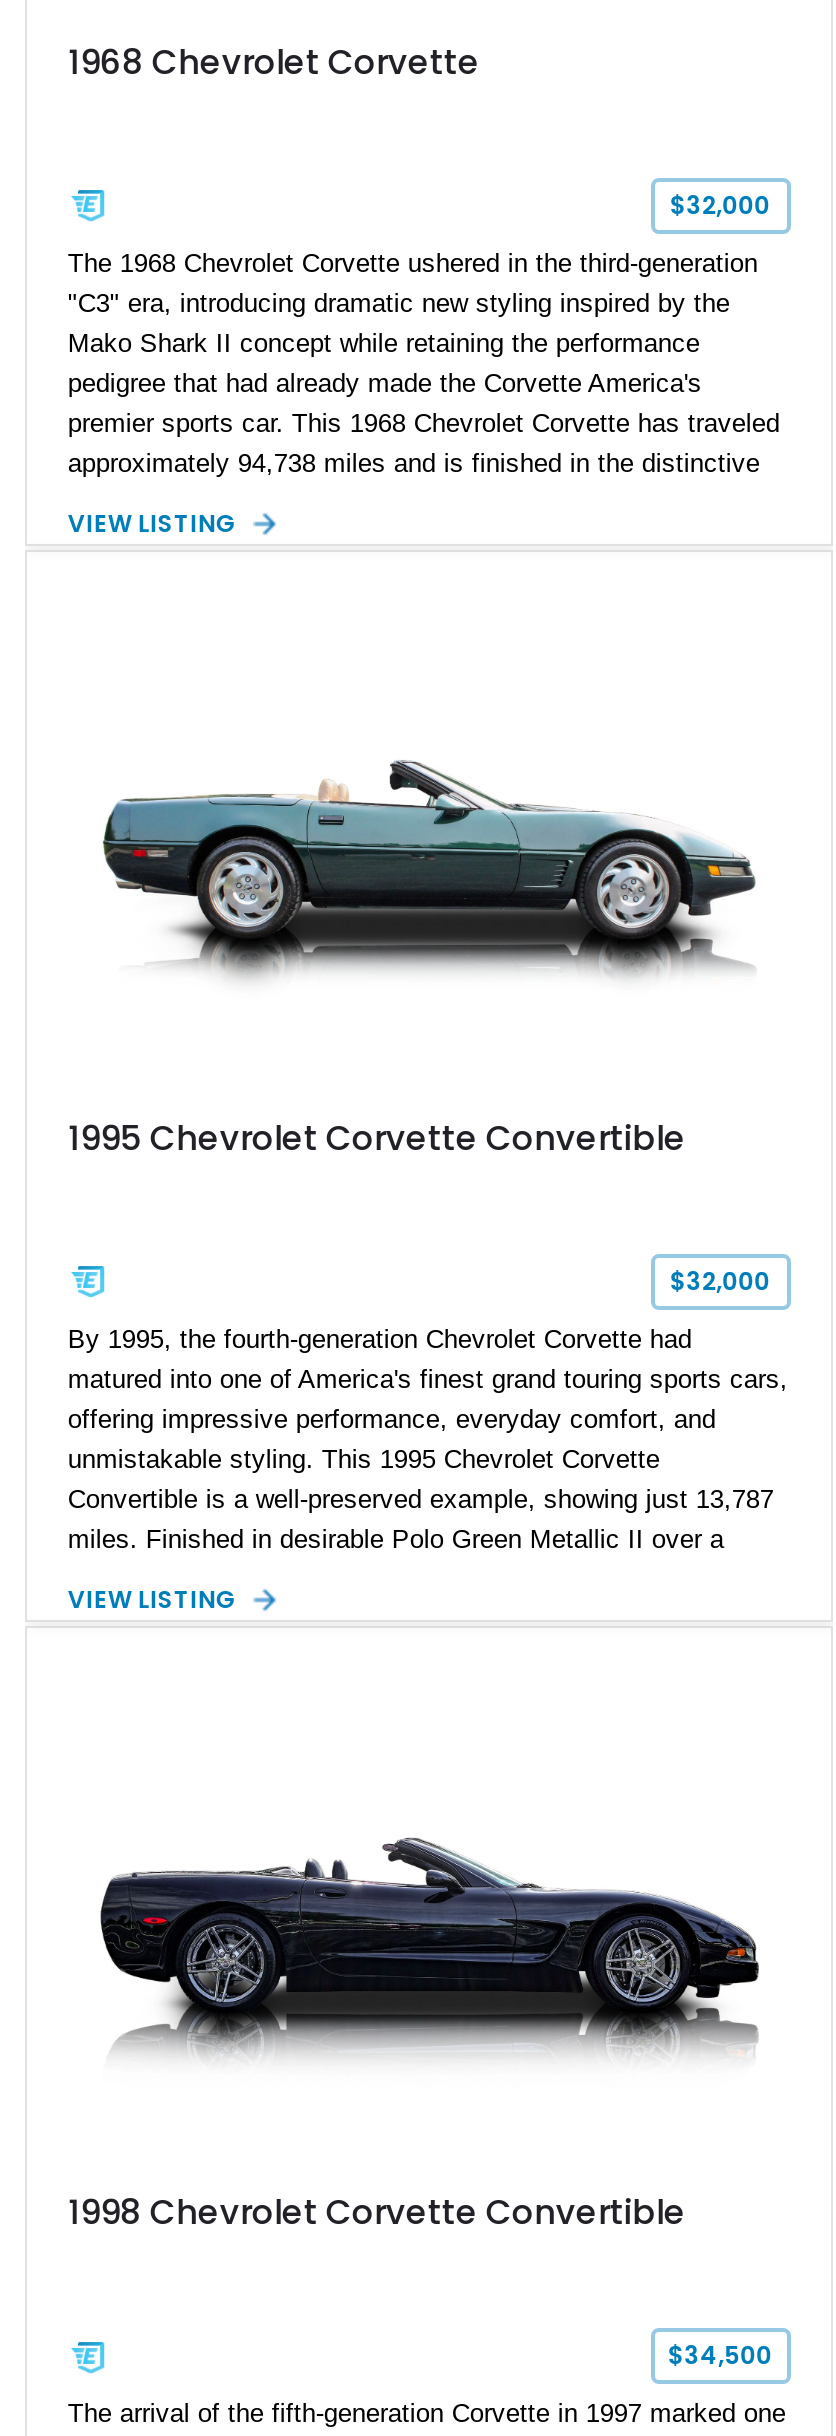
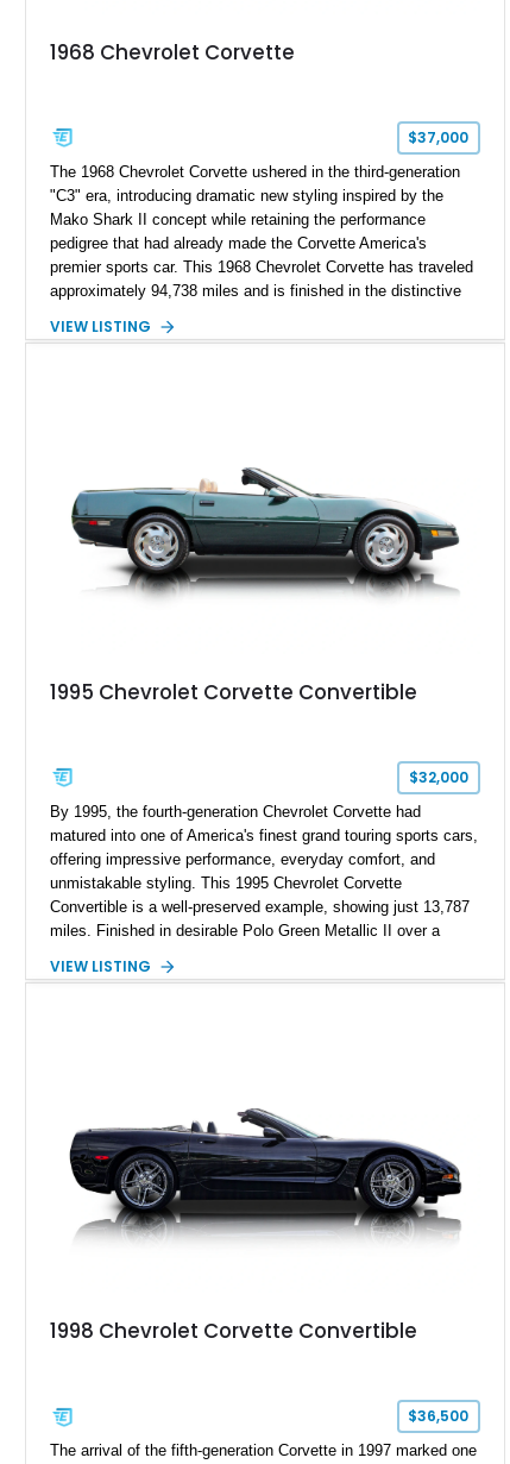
- $32,000
+ $37,000

- $34,500
+ $36,500
